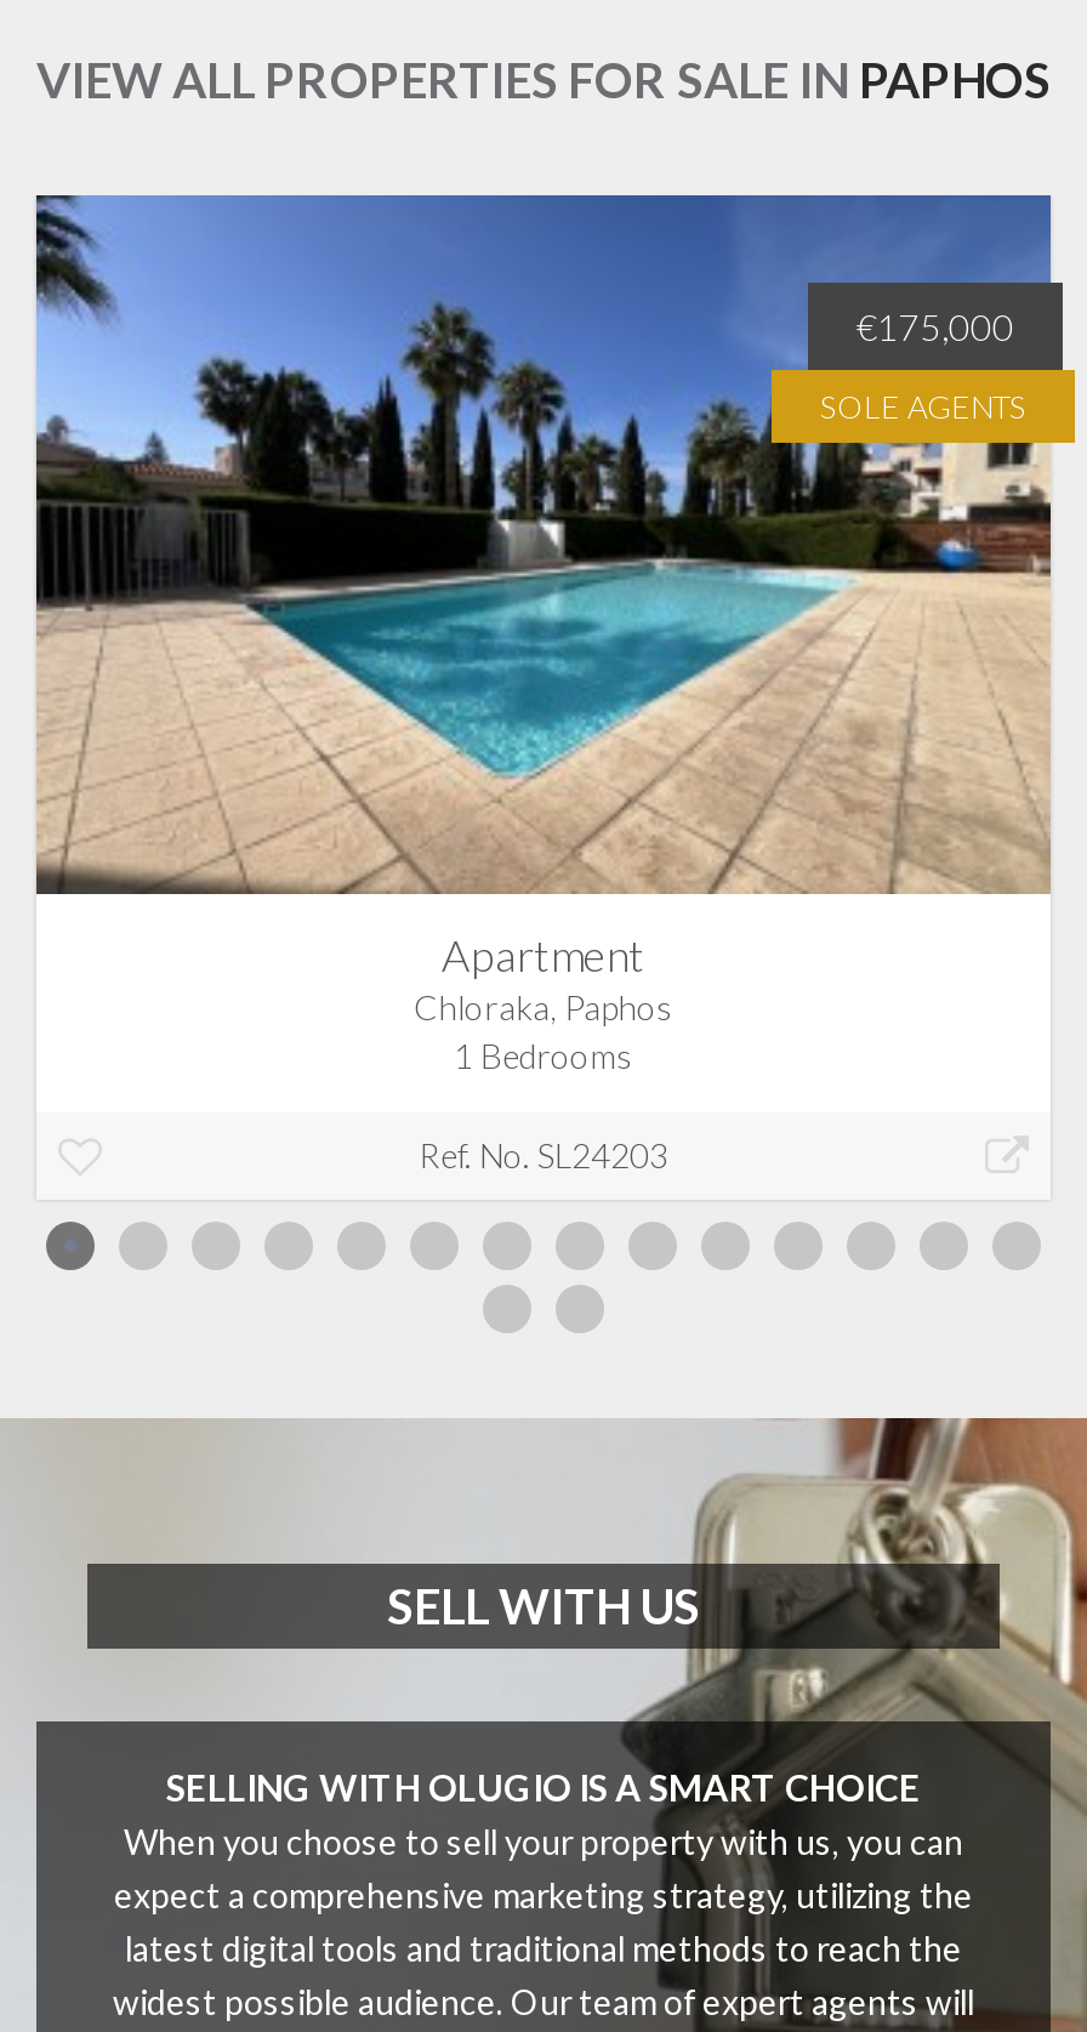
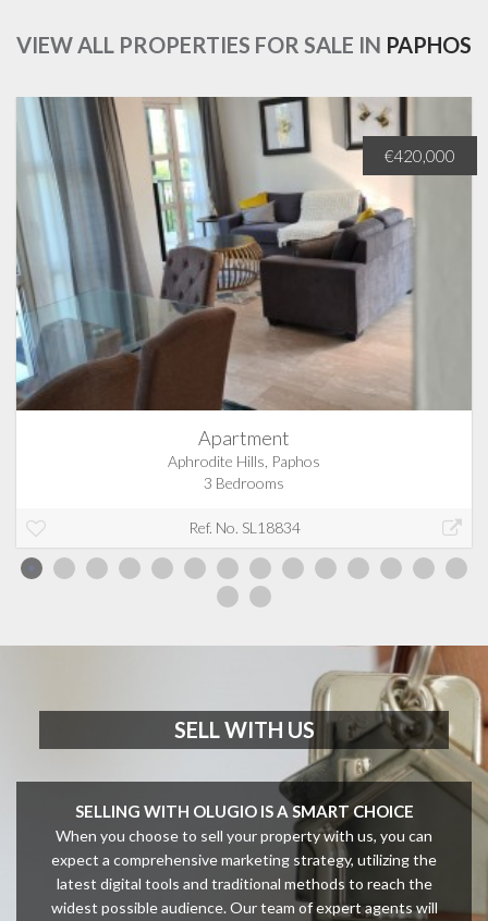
- [image]
- €175,000
- SOLE AGENTS
+ [image]
+ €420,000

- Chloraka, Paphos
- 1 Bedrooms
+ Aphrodite Hills, Paphos
+ 3 Bedrooms

- Ref. No. SL24203
+ Ref. No. SL18834
